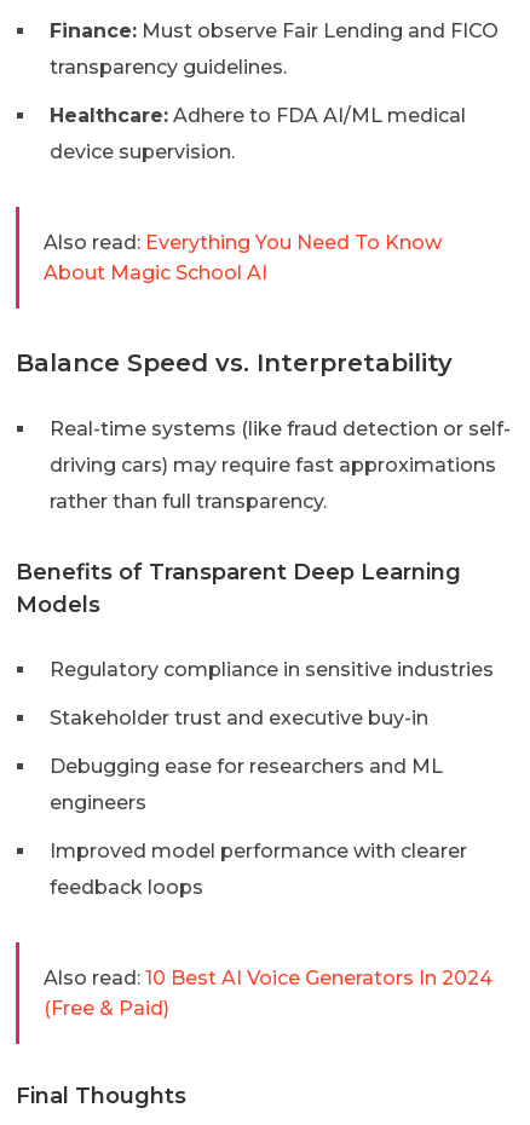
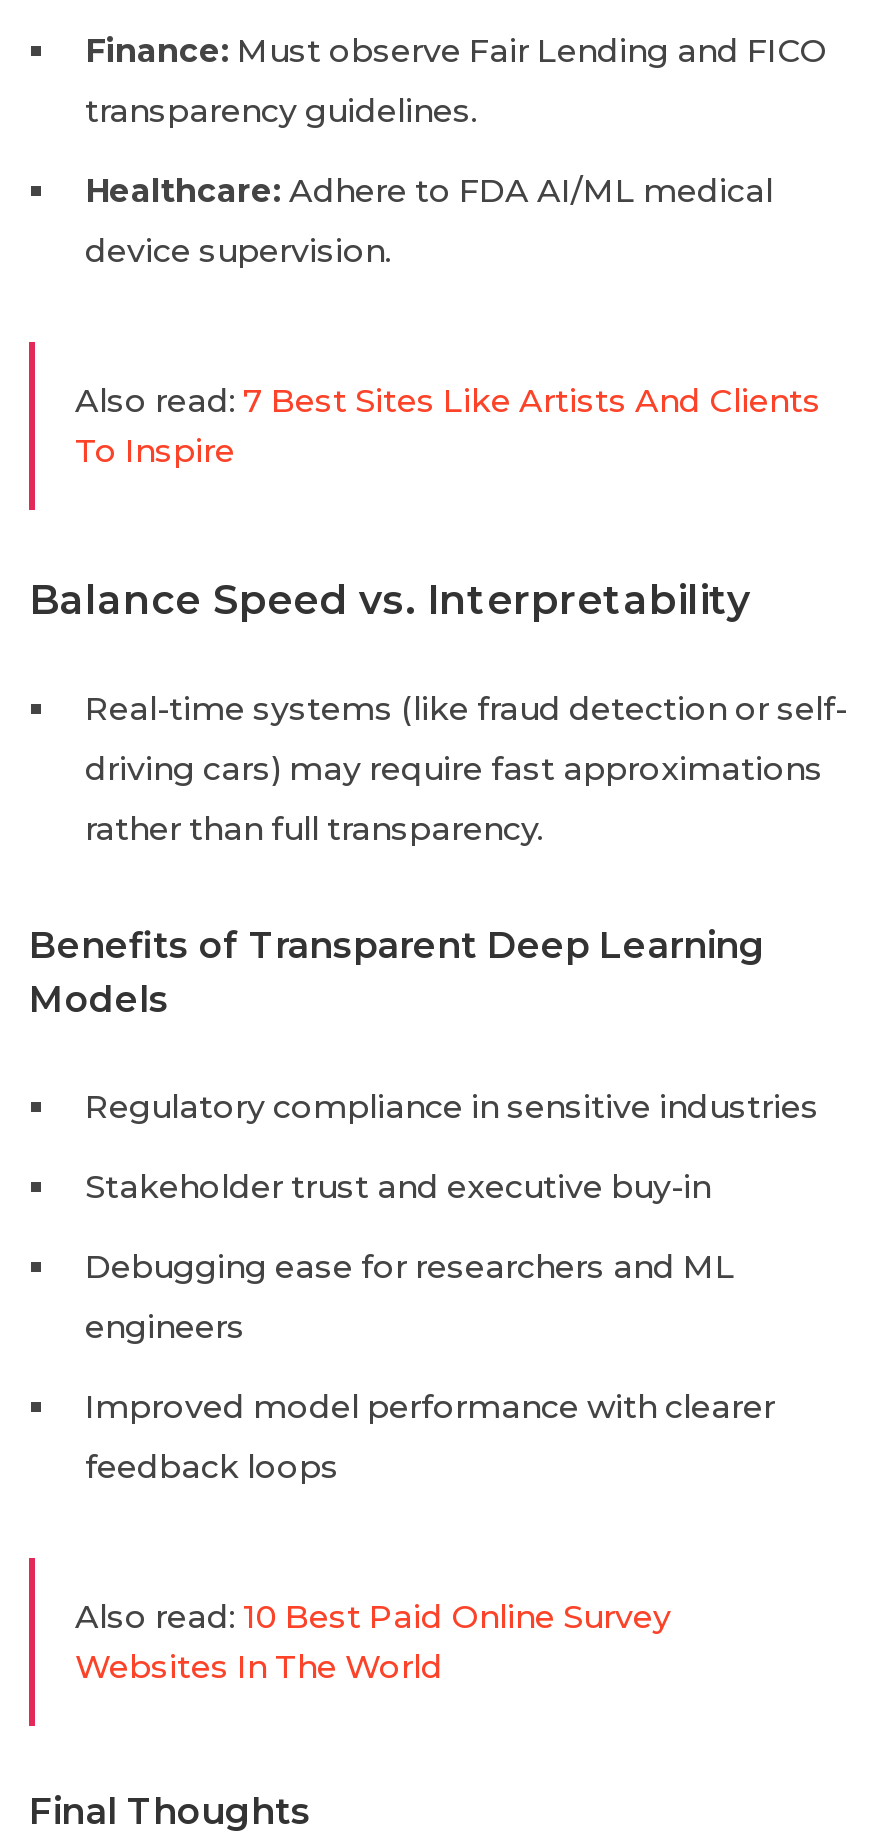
- Also read: Everything You Need To Know
- About Magic School AI
+ Also read: 7 Best Sites Like Artists And Clients
+ To Inspire

- Also read: 10 Best AI Voice Generators In 2024
- (Free & Paid)
+ Also read: 10 Best Paid Online Survey
+ Websites In The World
